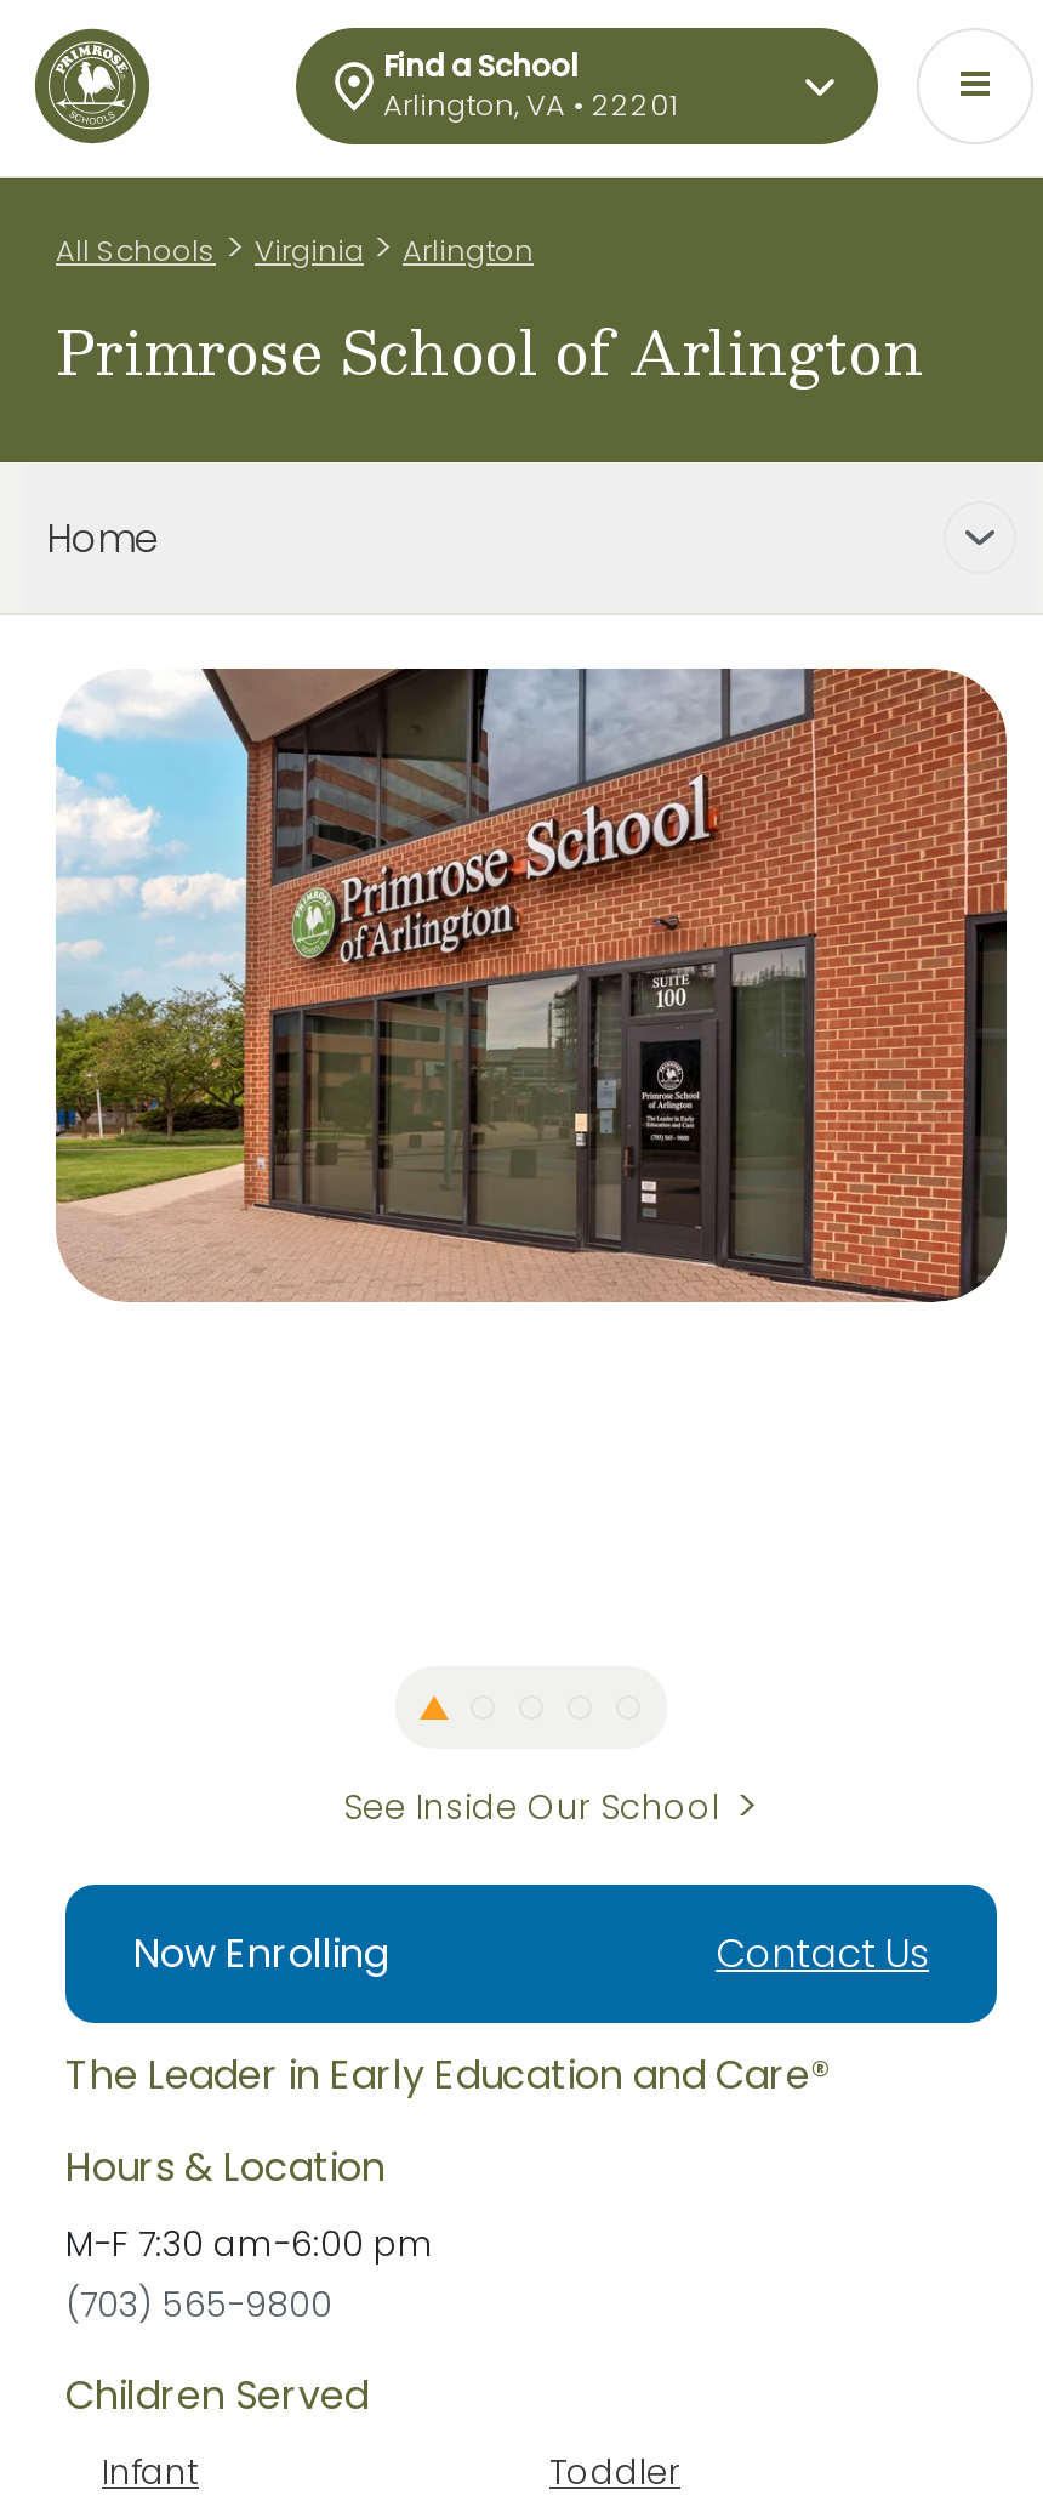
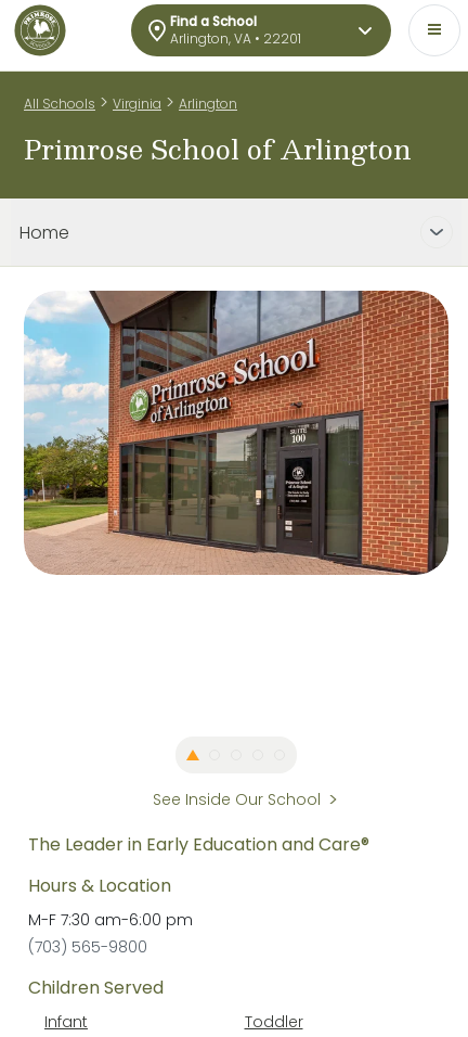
- Now Enrolling
- Contact Us
